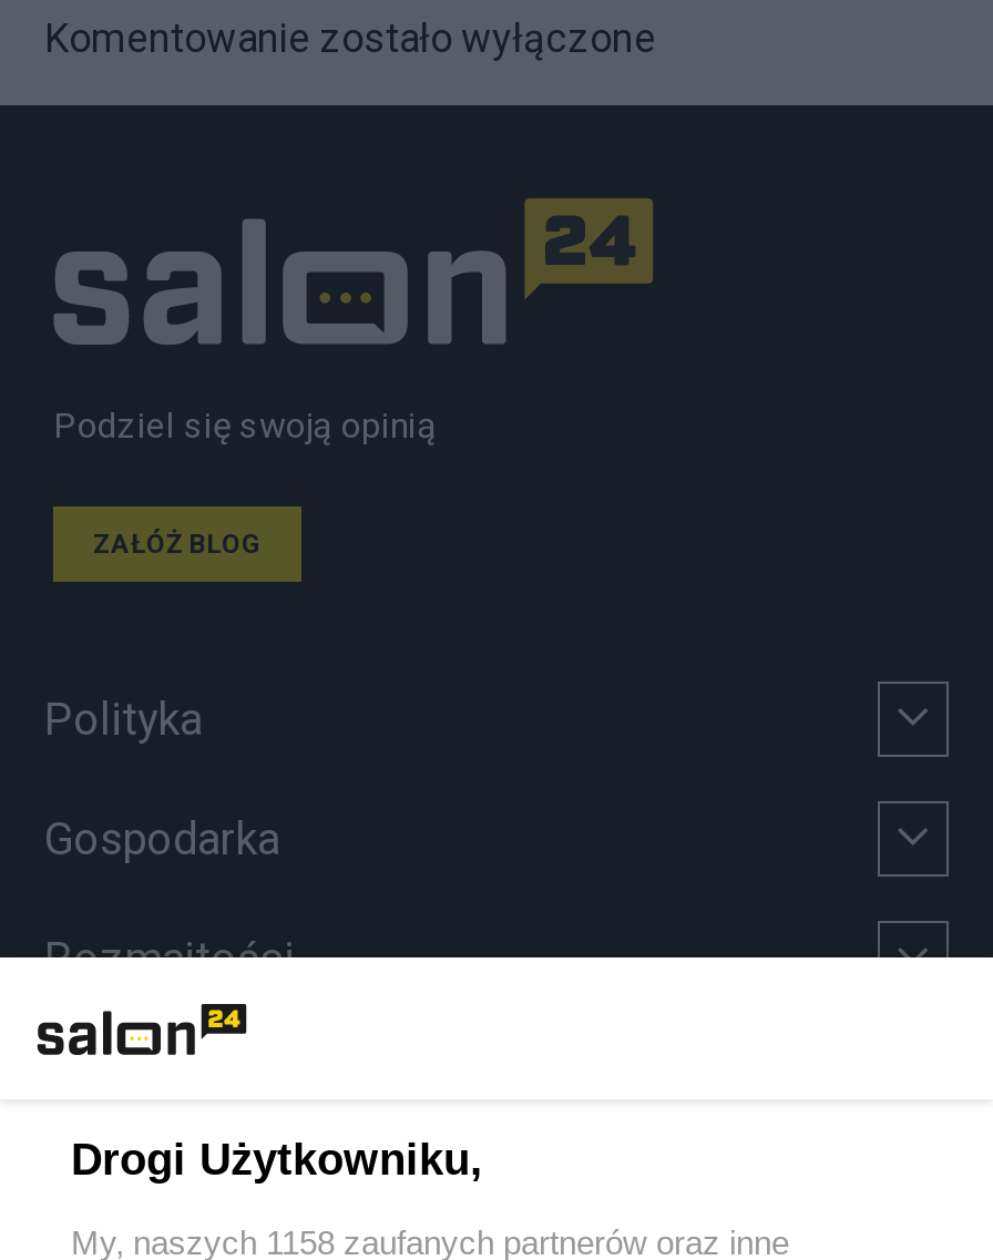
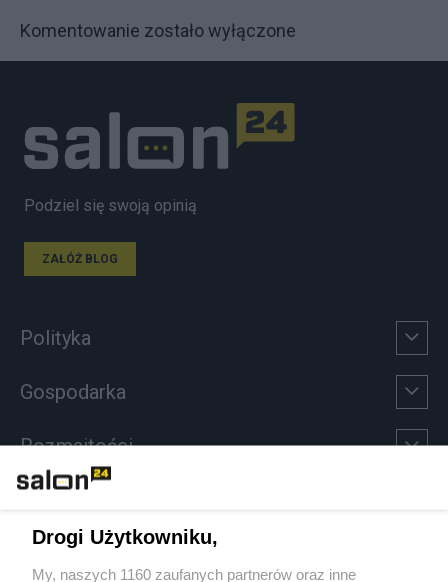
- My, naszych 1158 zaufanych partnerów oraz inne
+ My, naszych 1160 zaufanych partnerów oraz inne
